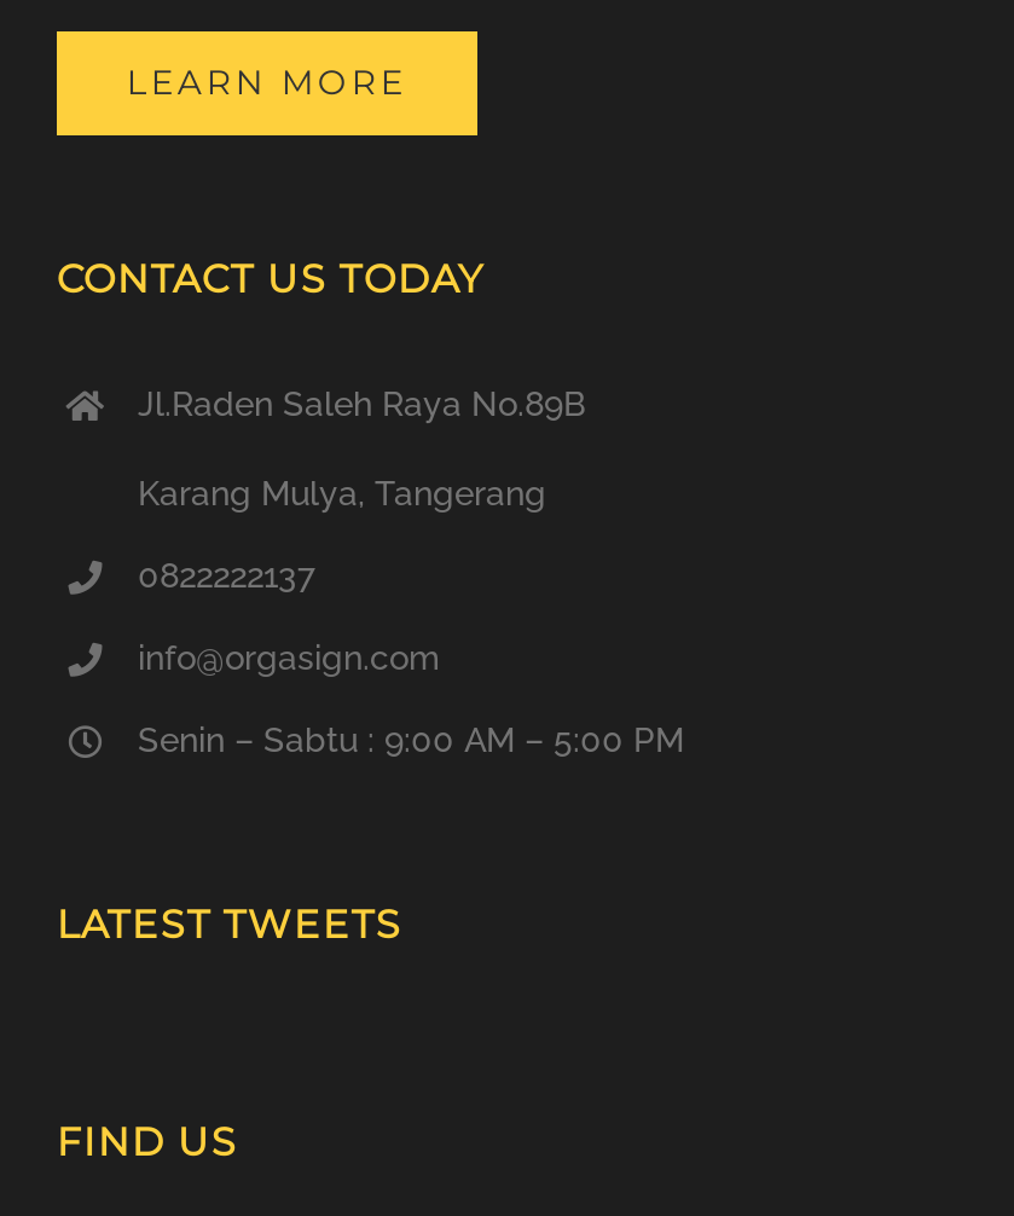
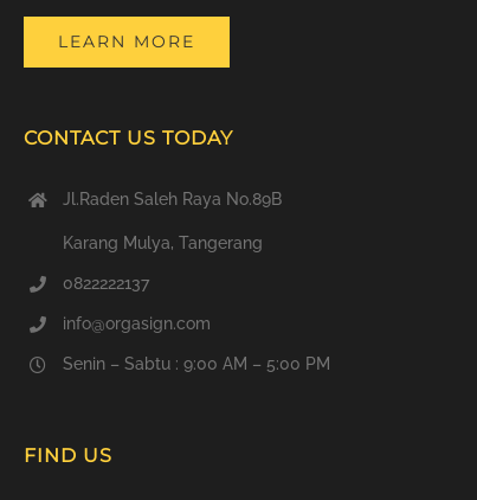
- LATEST TWEETS
